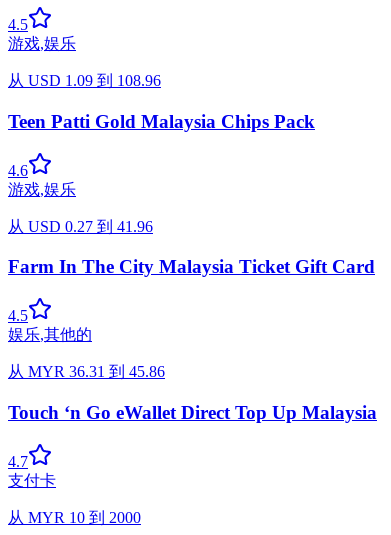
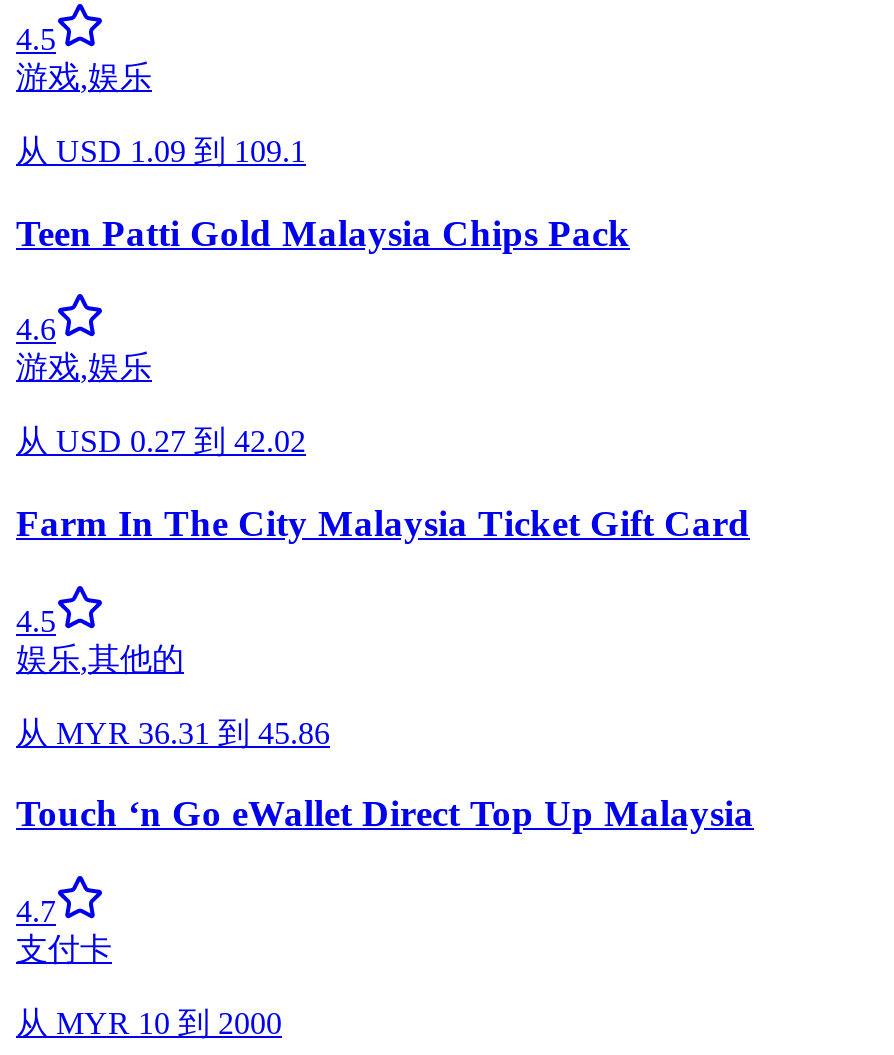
- 从 USD 1.09 到 108.96
+ 从 USD 1.09 到 109.1

- 从 USD 0.27 到 41.96
+ 从 USD 0.27 到 42.02
